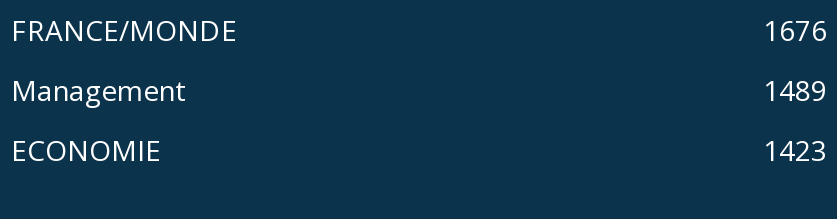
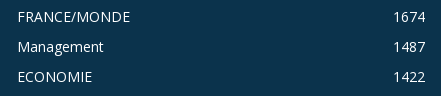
- 1676
+ 1674

- 1489
+ 1487

- 1423
+ 1422
